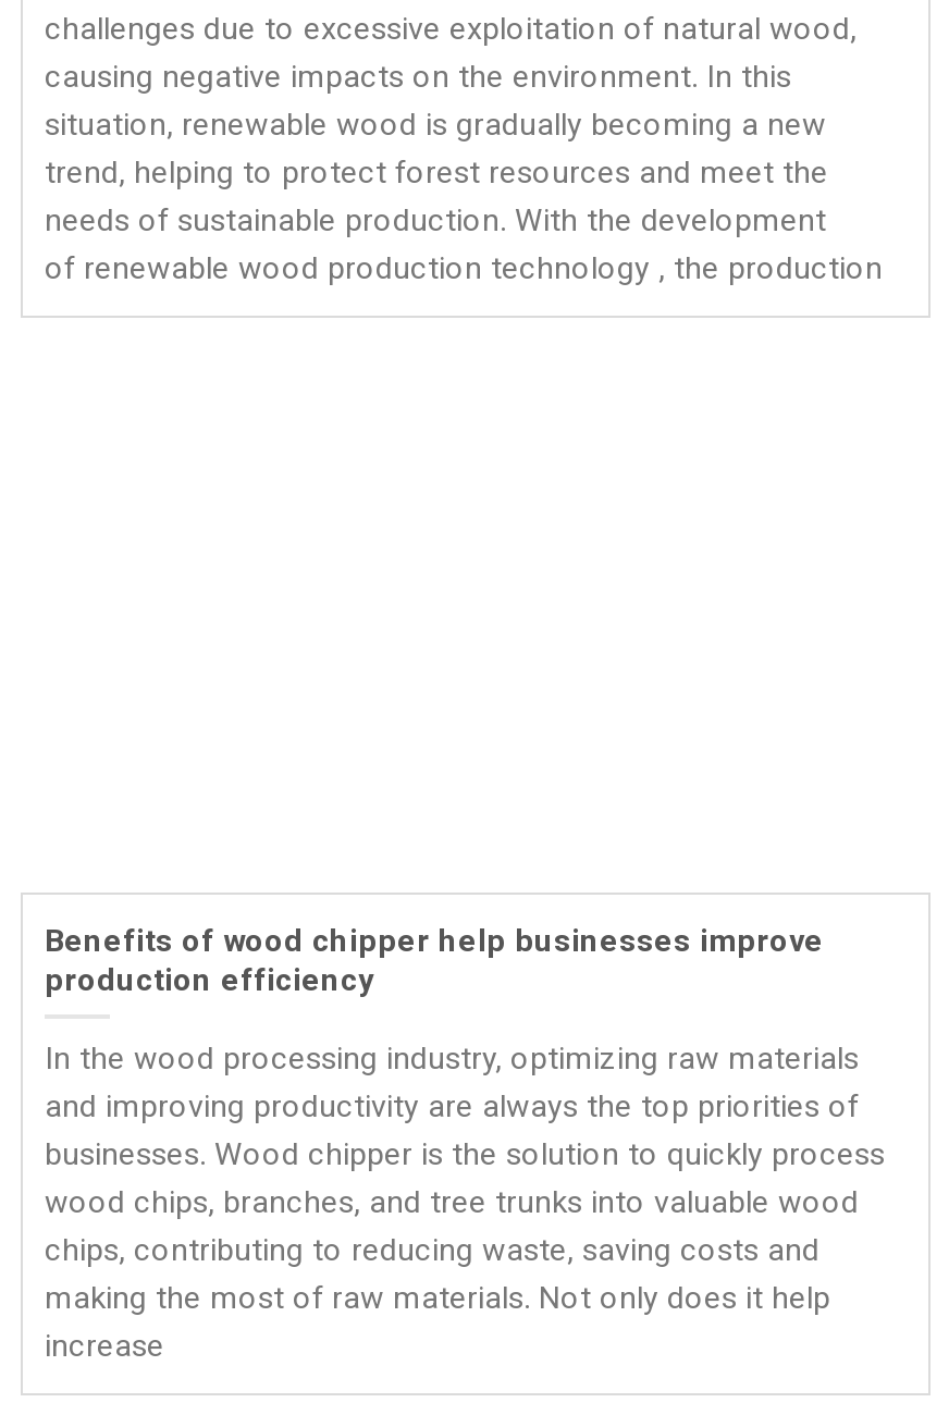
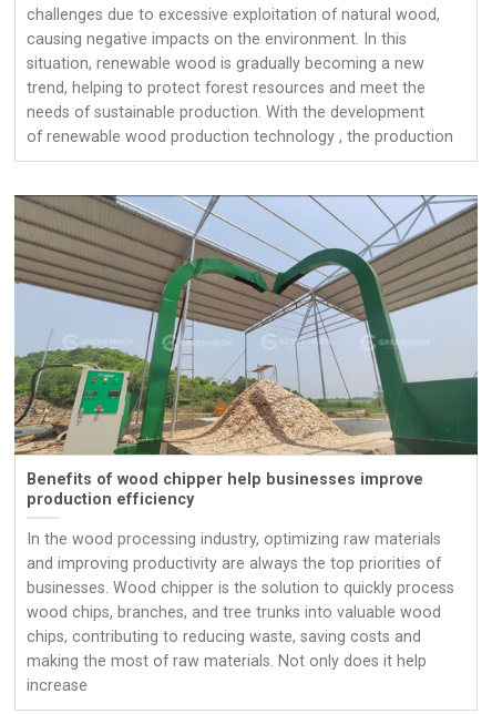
+ [image]
